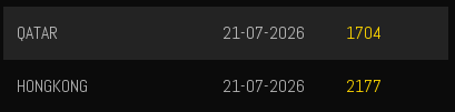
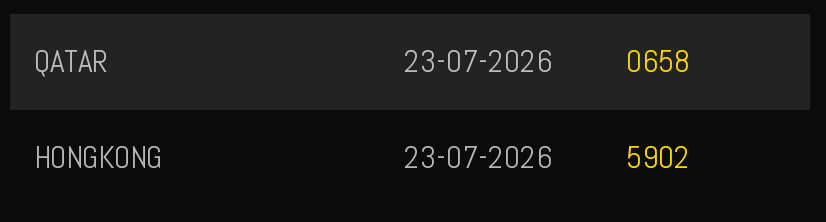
- 21-07-2026
+ 23-07-2026

- 1704
+ 0658

- 21-07-2026
+ 23-07-2026

- 2177
+ 5902
